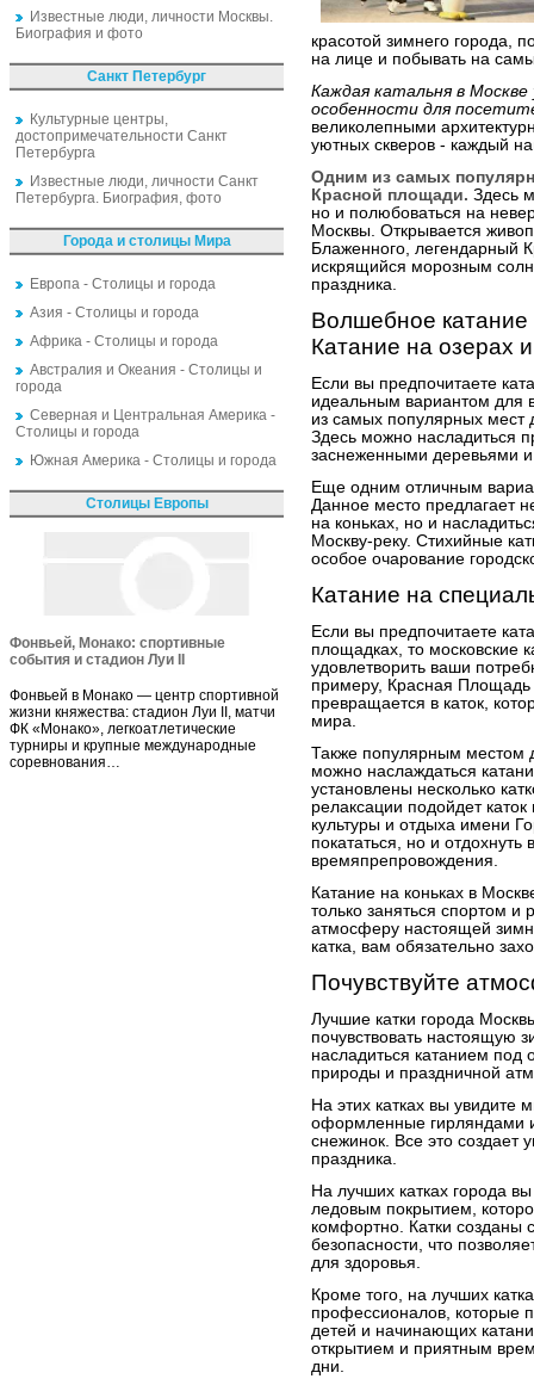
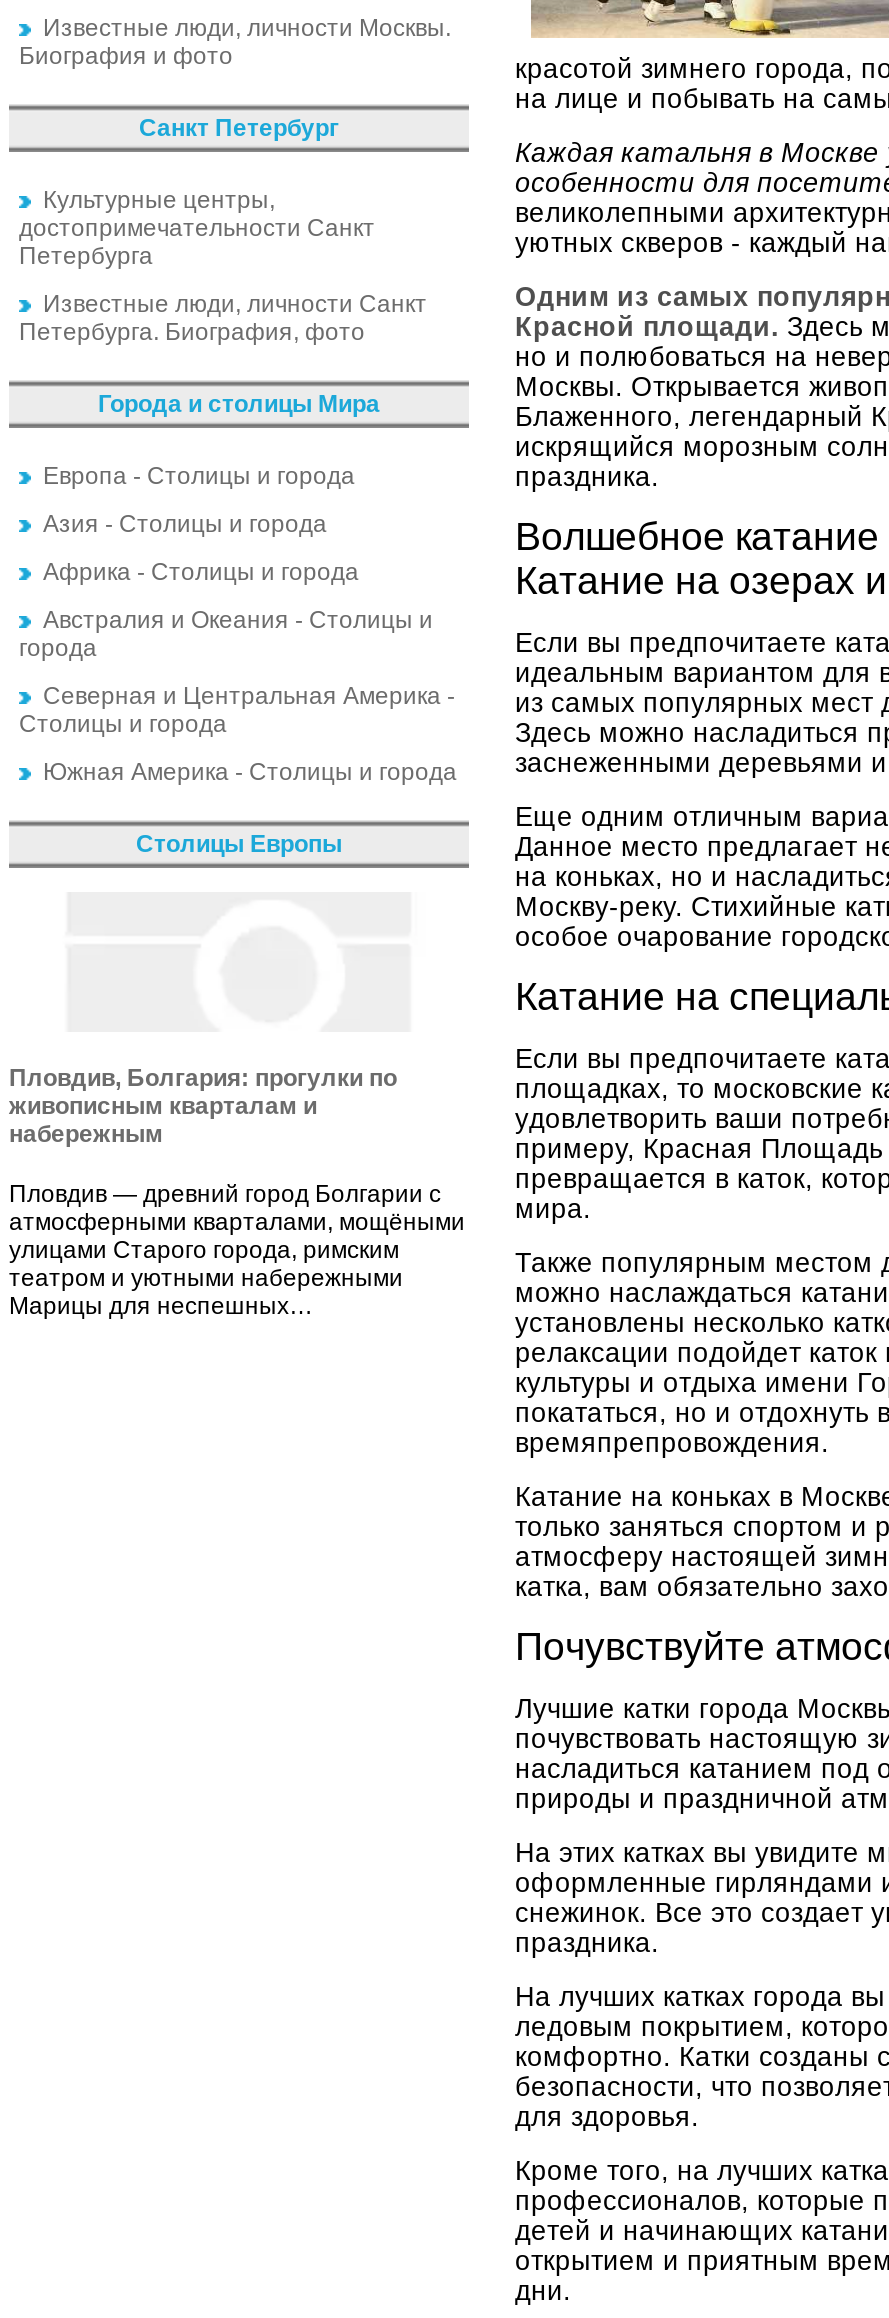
- Фонвьей, Монако: спортивные
- события и стадион Луи II
+ Пловдив, Болгария: прогулки по
+ живописным кварталам и
+ набережным

- Фонвьей в Монако — центр спортивной
- жизни княжества: стадион Луи II, матчи
- ФК «Монако», легкоатлетические
- турниры и крупные международные
- соревнования…
+ Пловдив — древний город Болгарии с
+ атмосферными кварталами, мощёными
+ улицами Старого города, римским
+ театром и уютными набережными
+ Марицы для неспешных…
